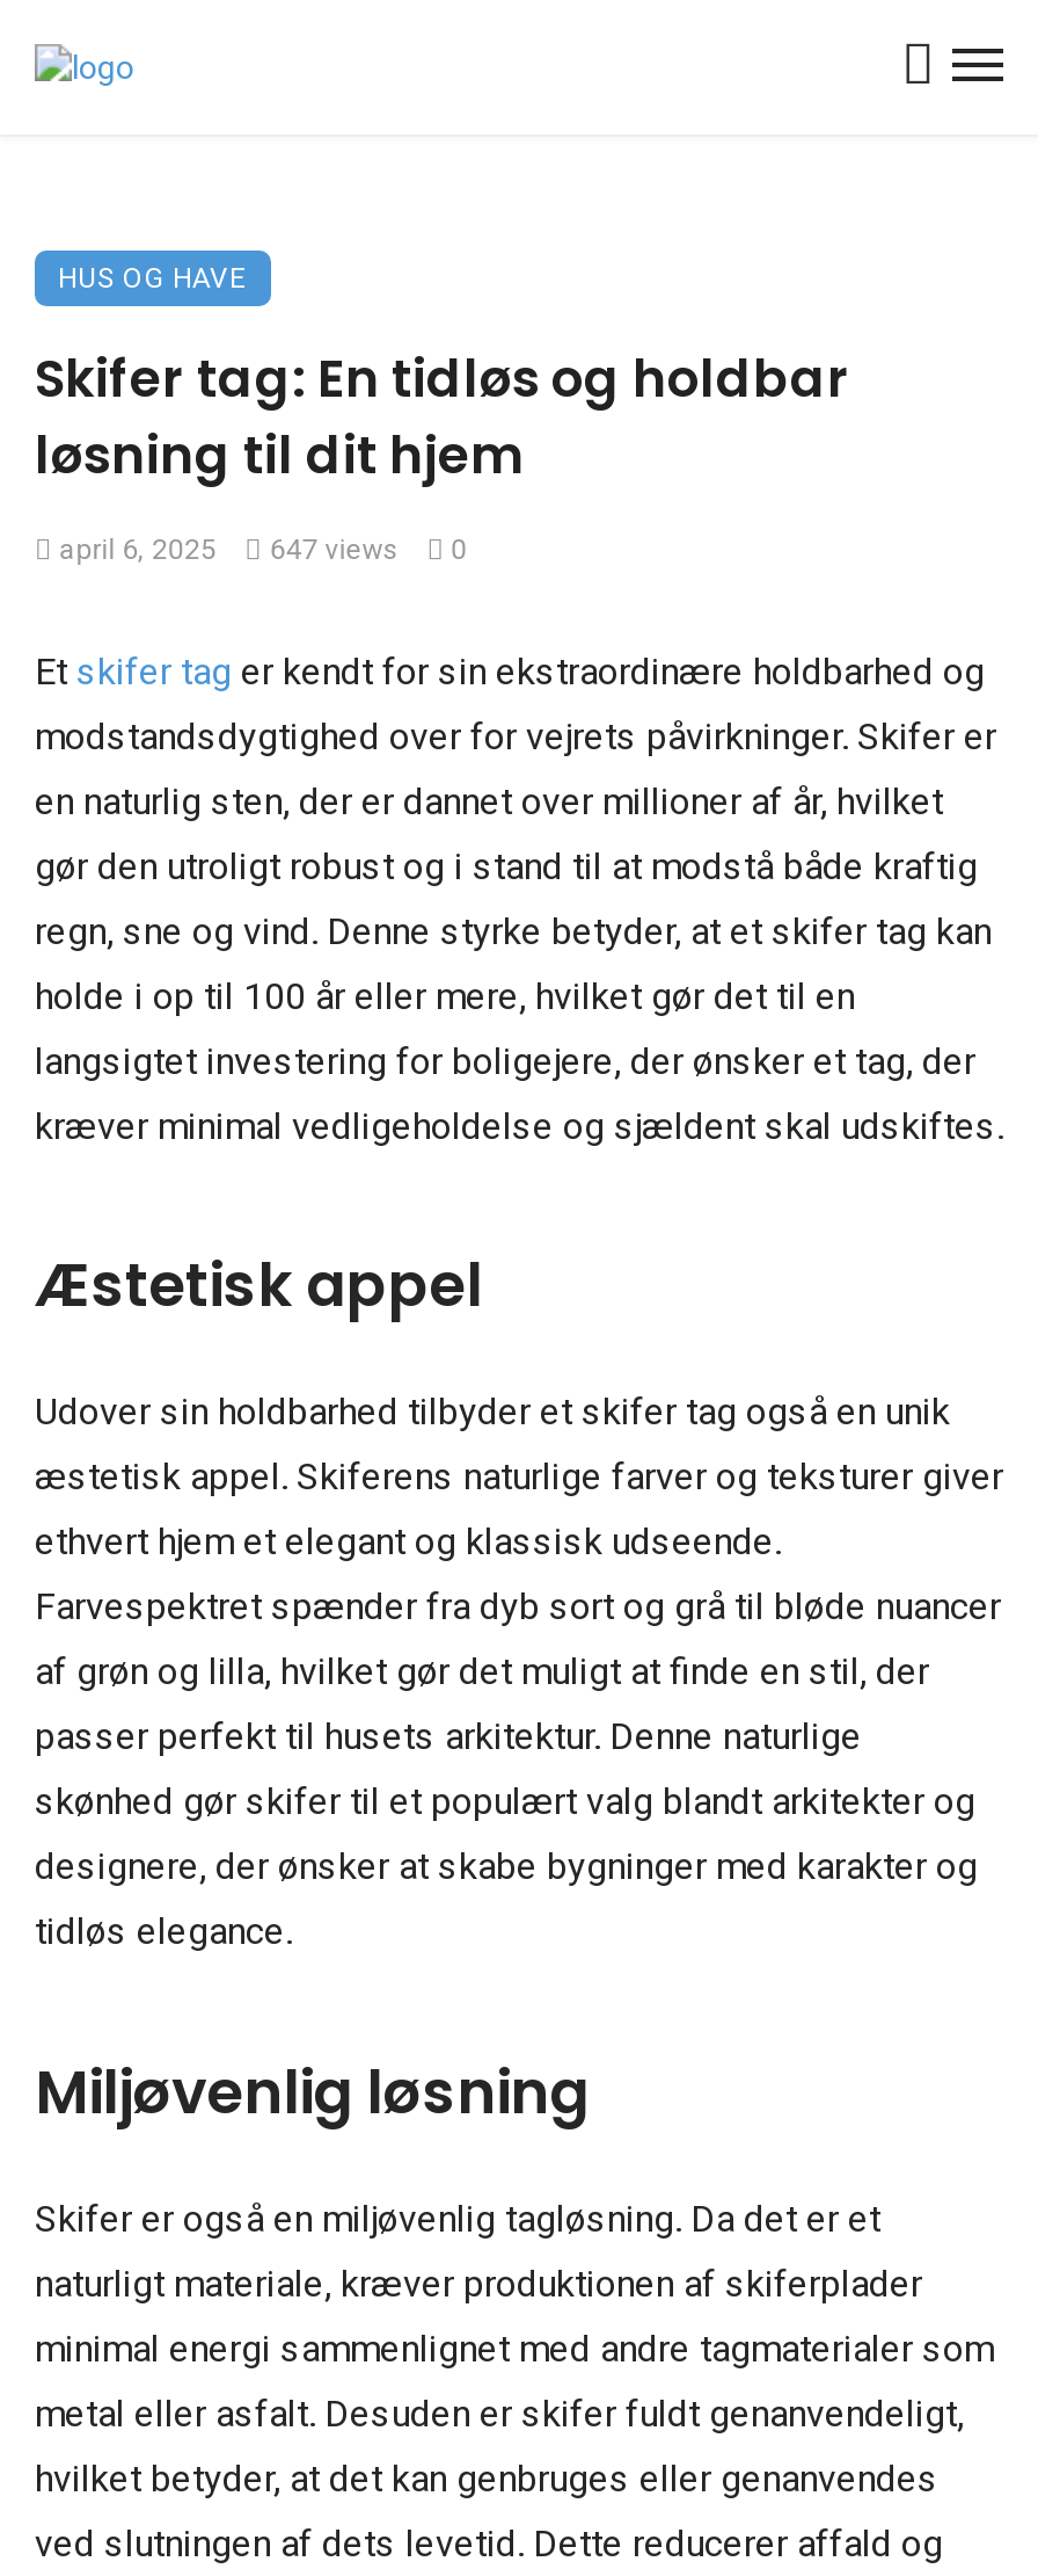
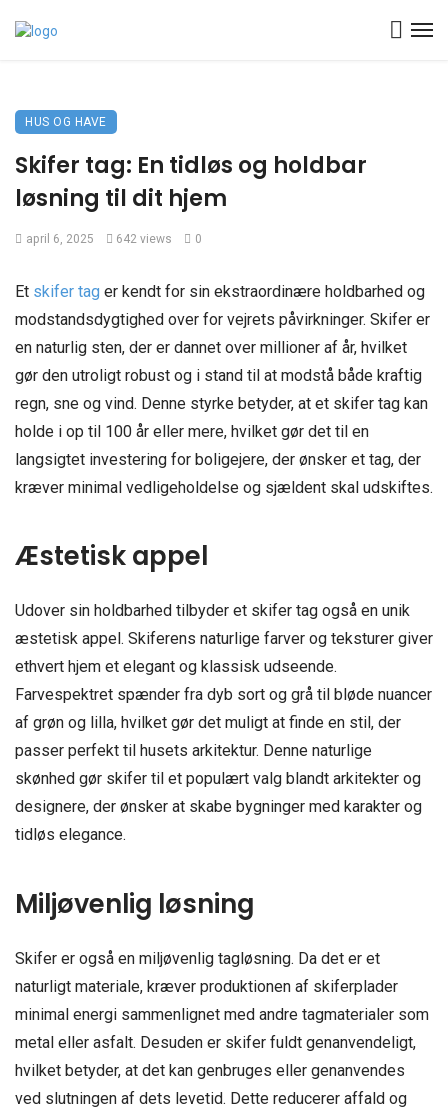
- april 6, 2025 647 views 0
+ april 6, 2025 642 views 0
